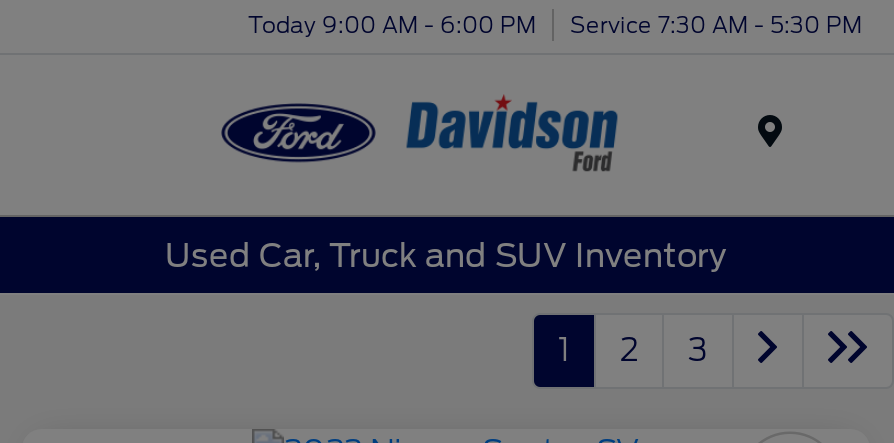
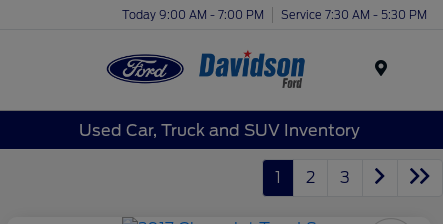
- Today 9:00 AM - 6:00 PM Service 7:30 AM - 5:30 PM
+ Today 9:00 AM - 7:00 PM Service 7:30 AM - 5:30 PM
